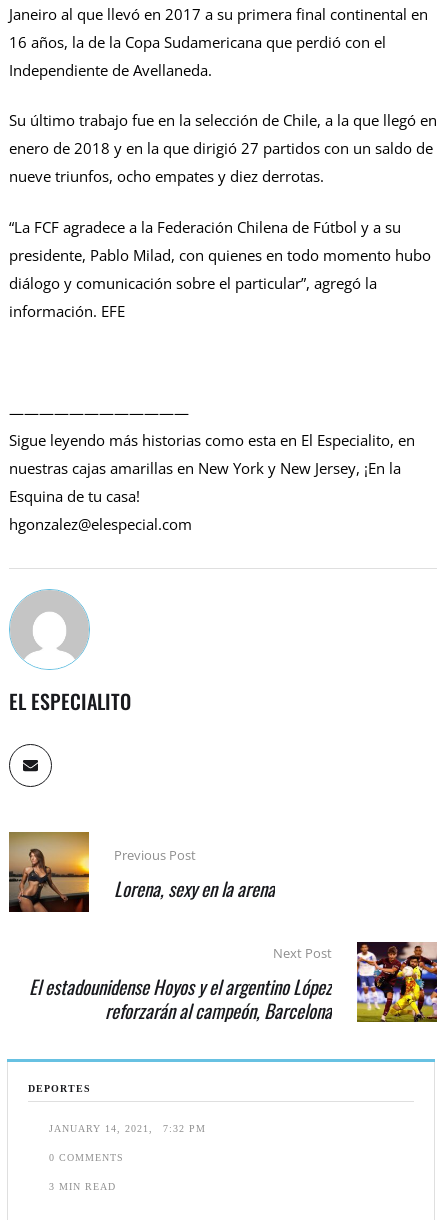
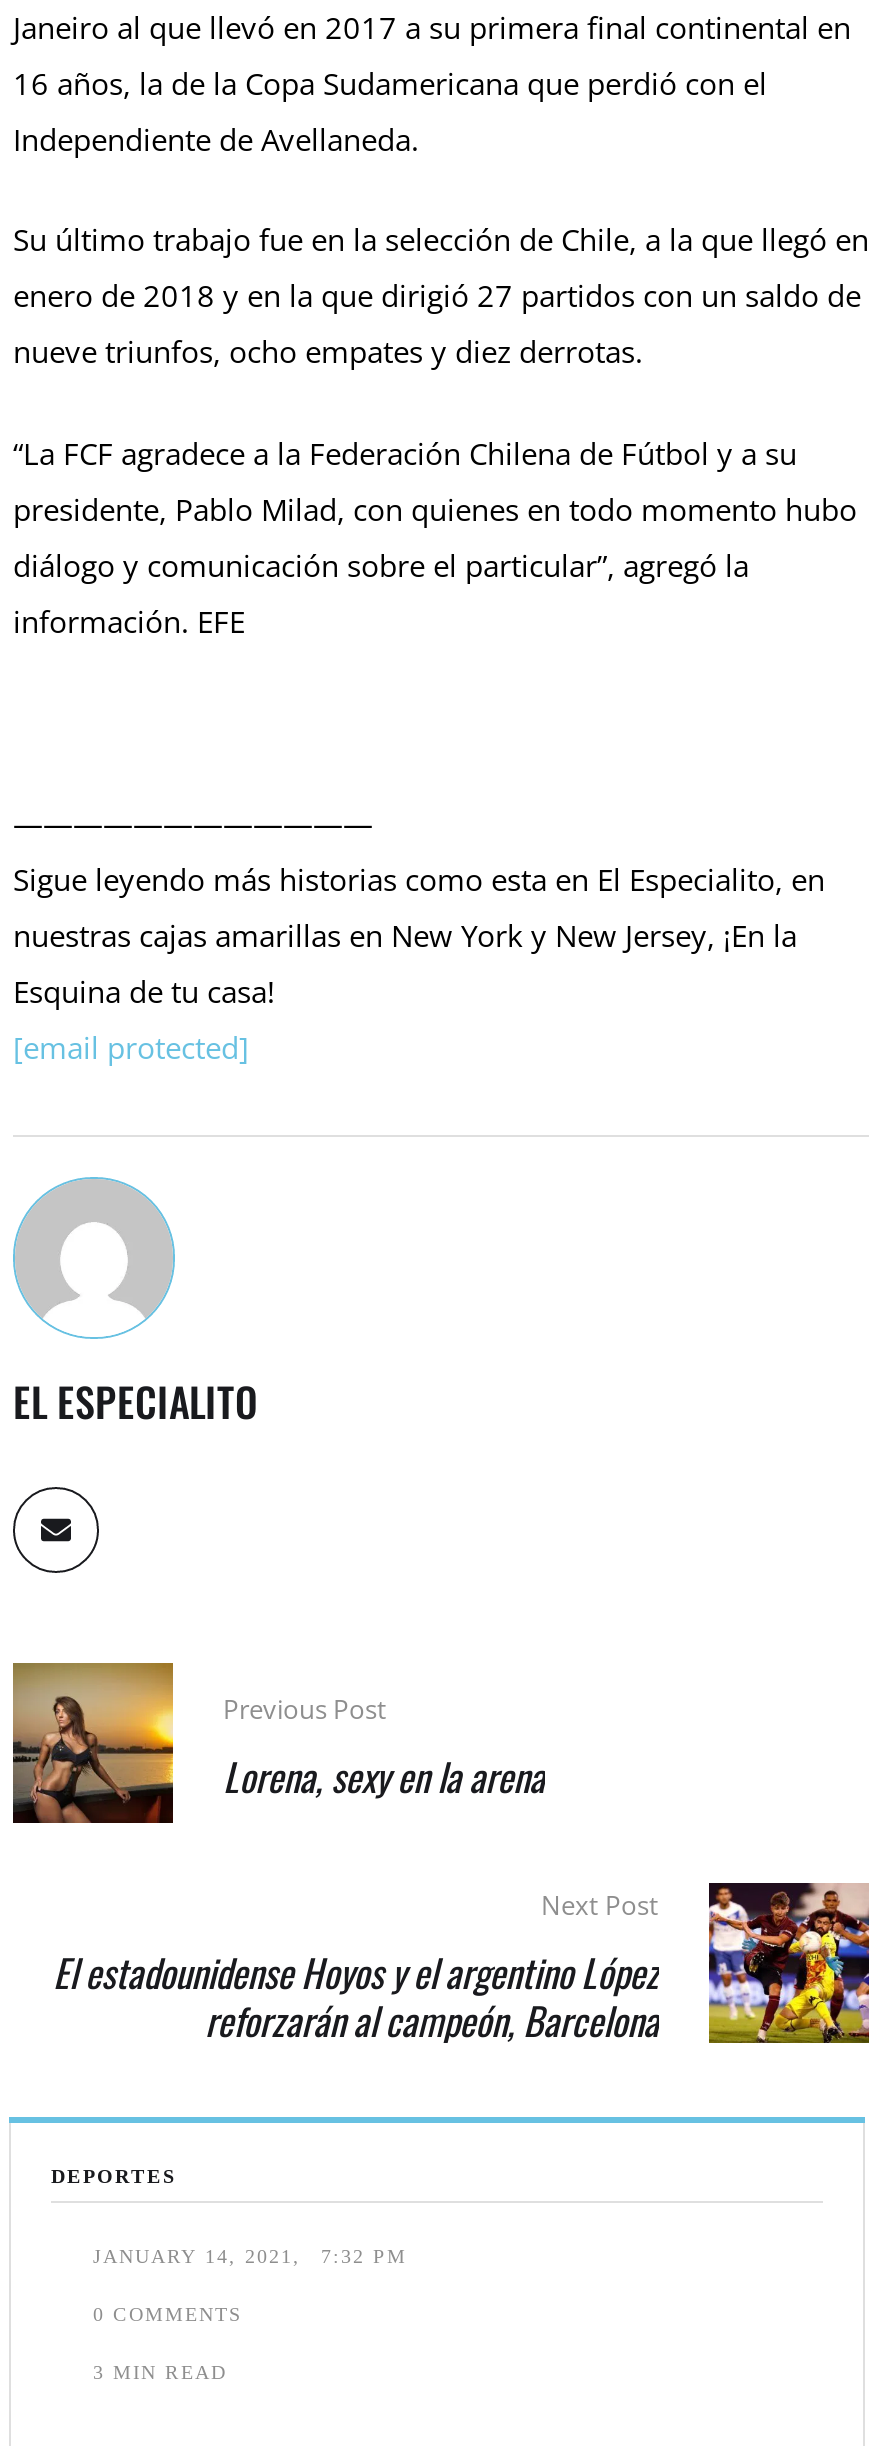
- hgonzalez@elespecial.com
+ [email protected]
